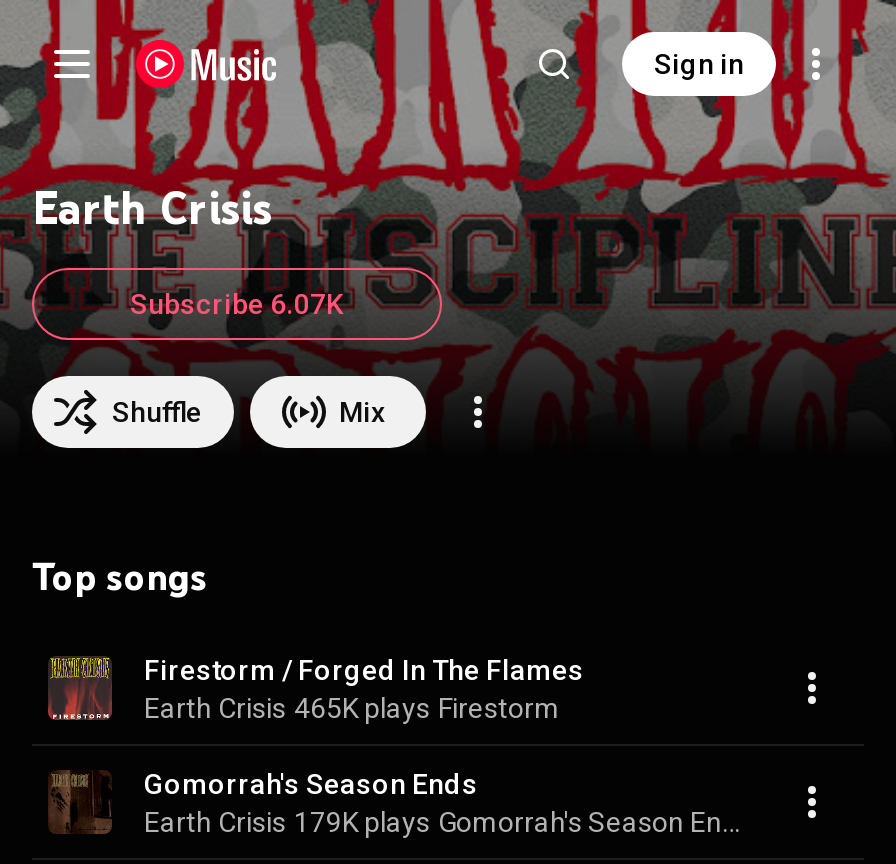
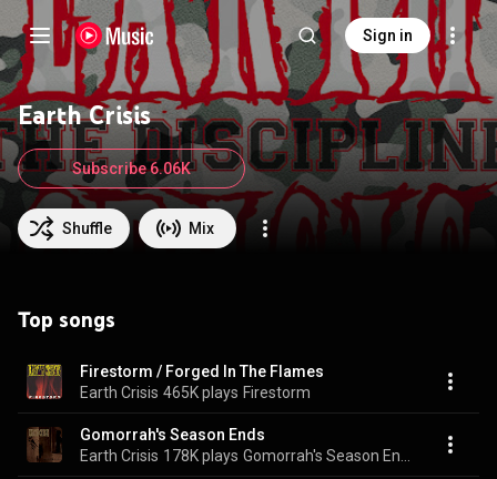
- Subscribe 6.07K
+ Subscribe 6.06K

- Earth Crisis 179K plays
+ Earth Crisis 178K plays
